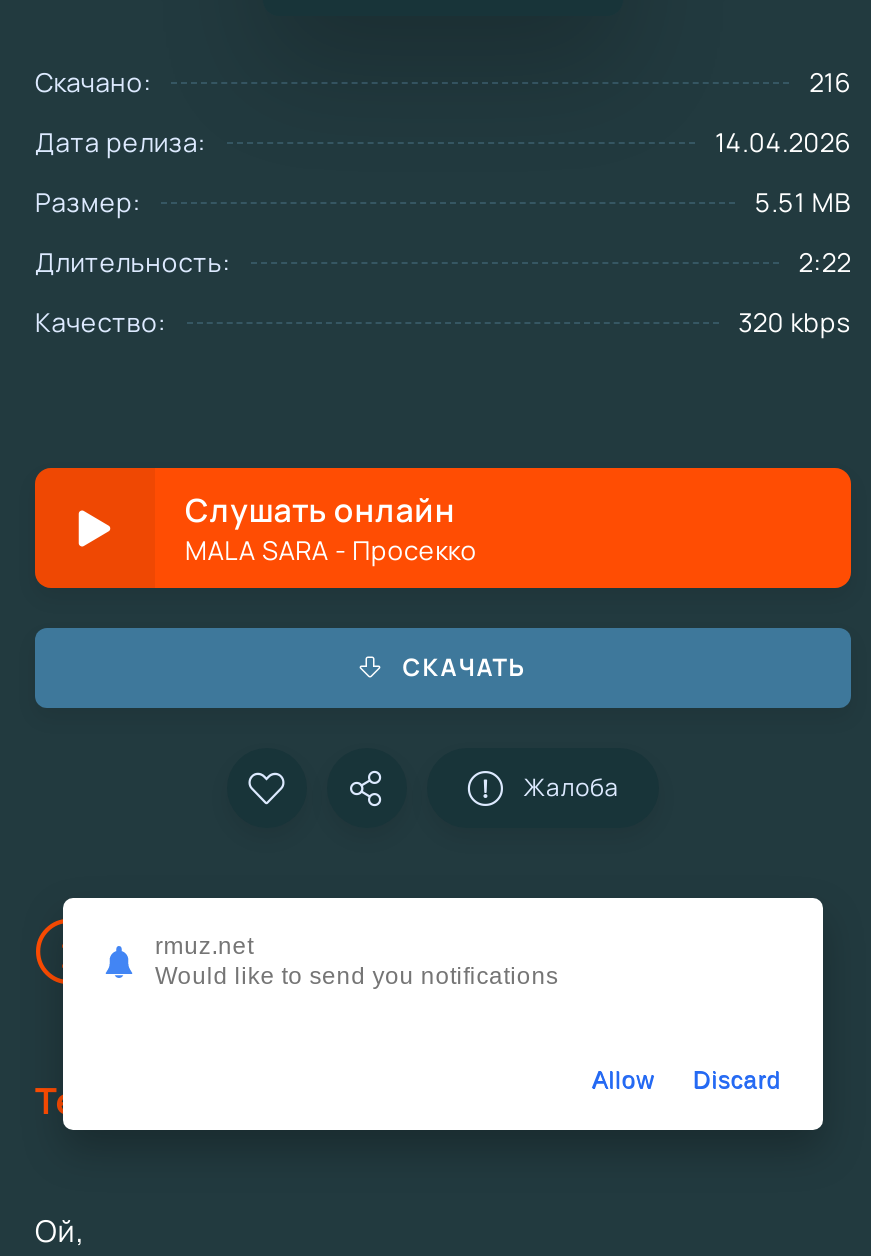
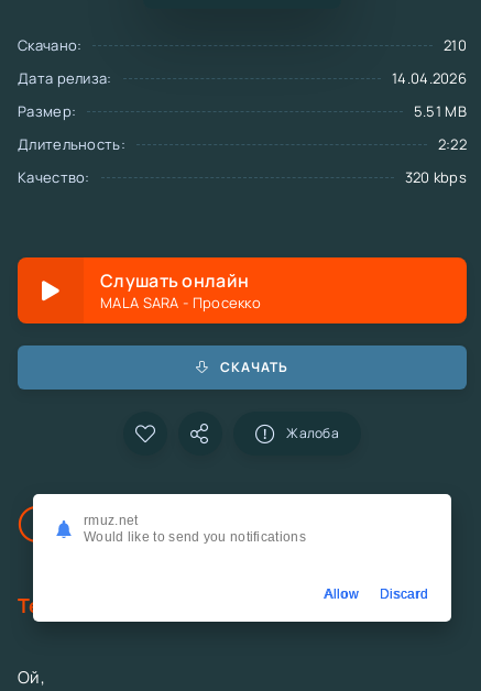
- 216
+ 210
